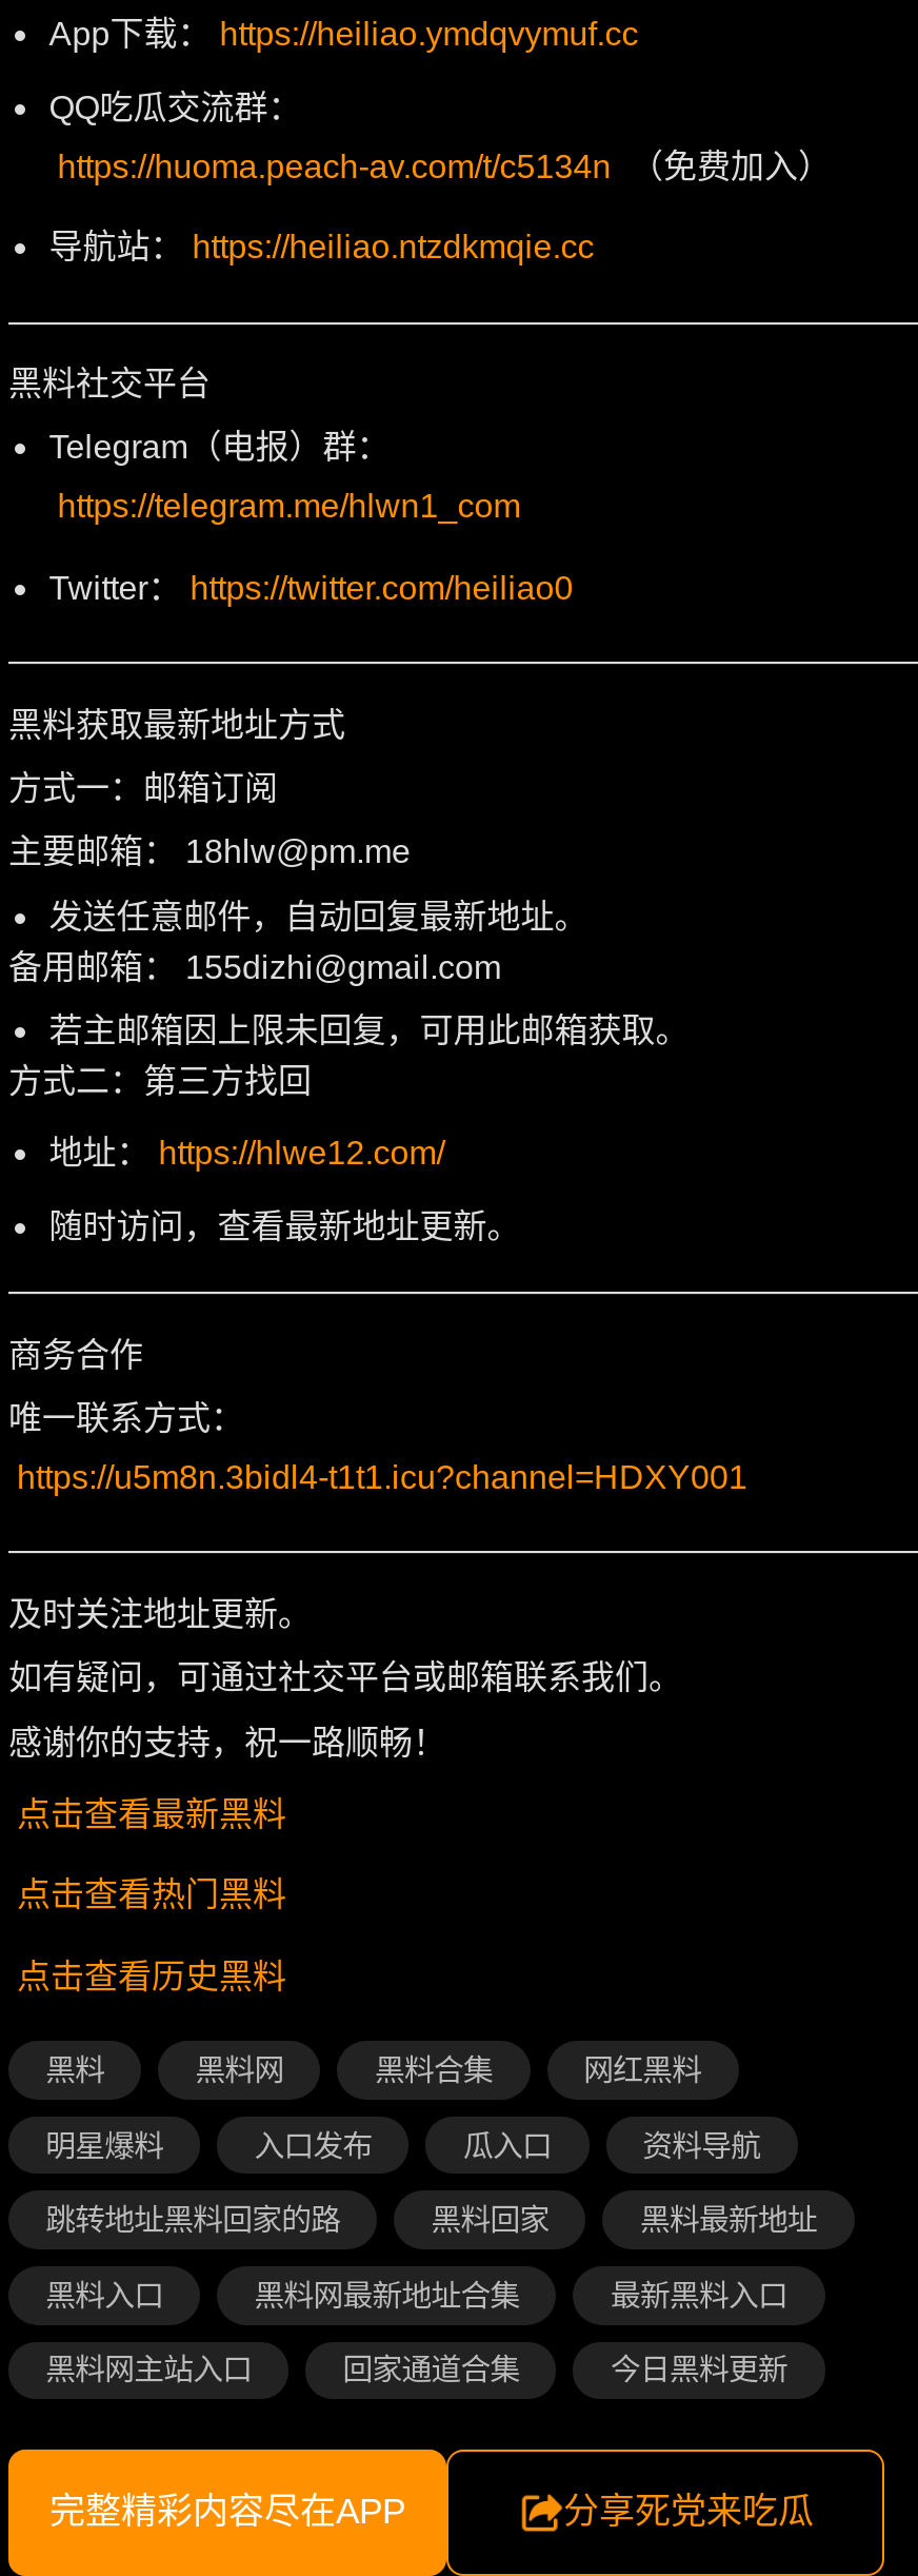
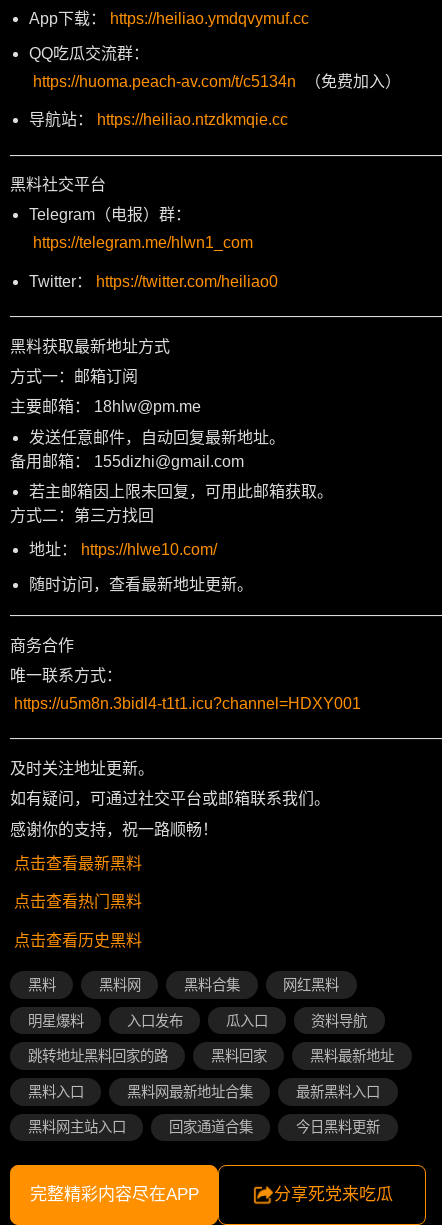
- 地址： https://hlwe12.com/
+ 地址： https://hlwe10.com/
